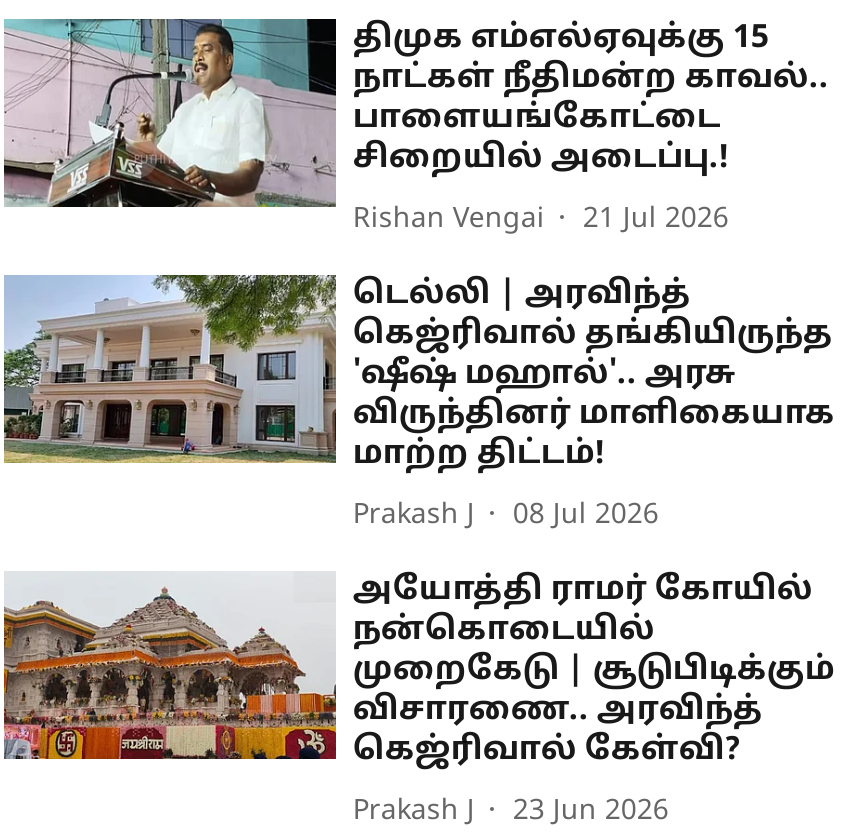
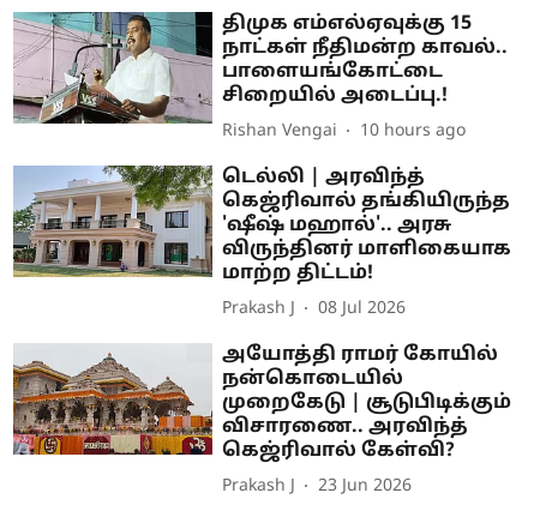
- Rishan Vengai 21 Jul 2026
+ Rishan Vengai 10 hours ago
